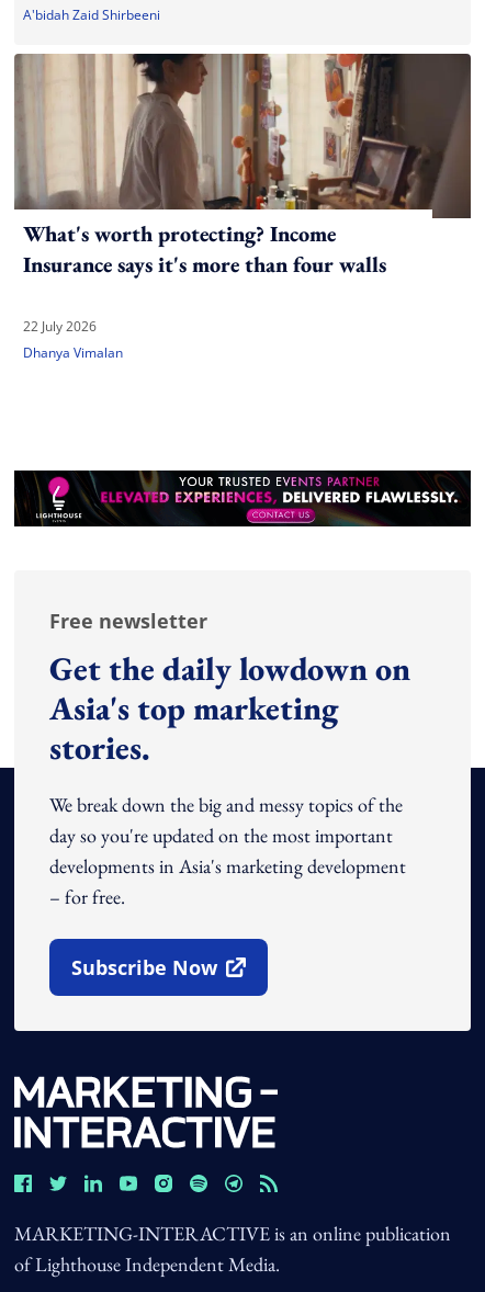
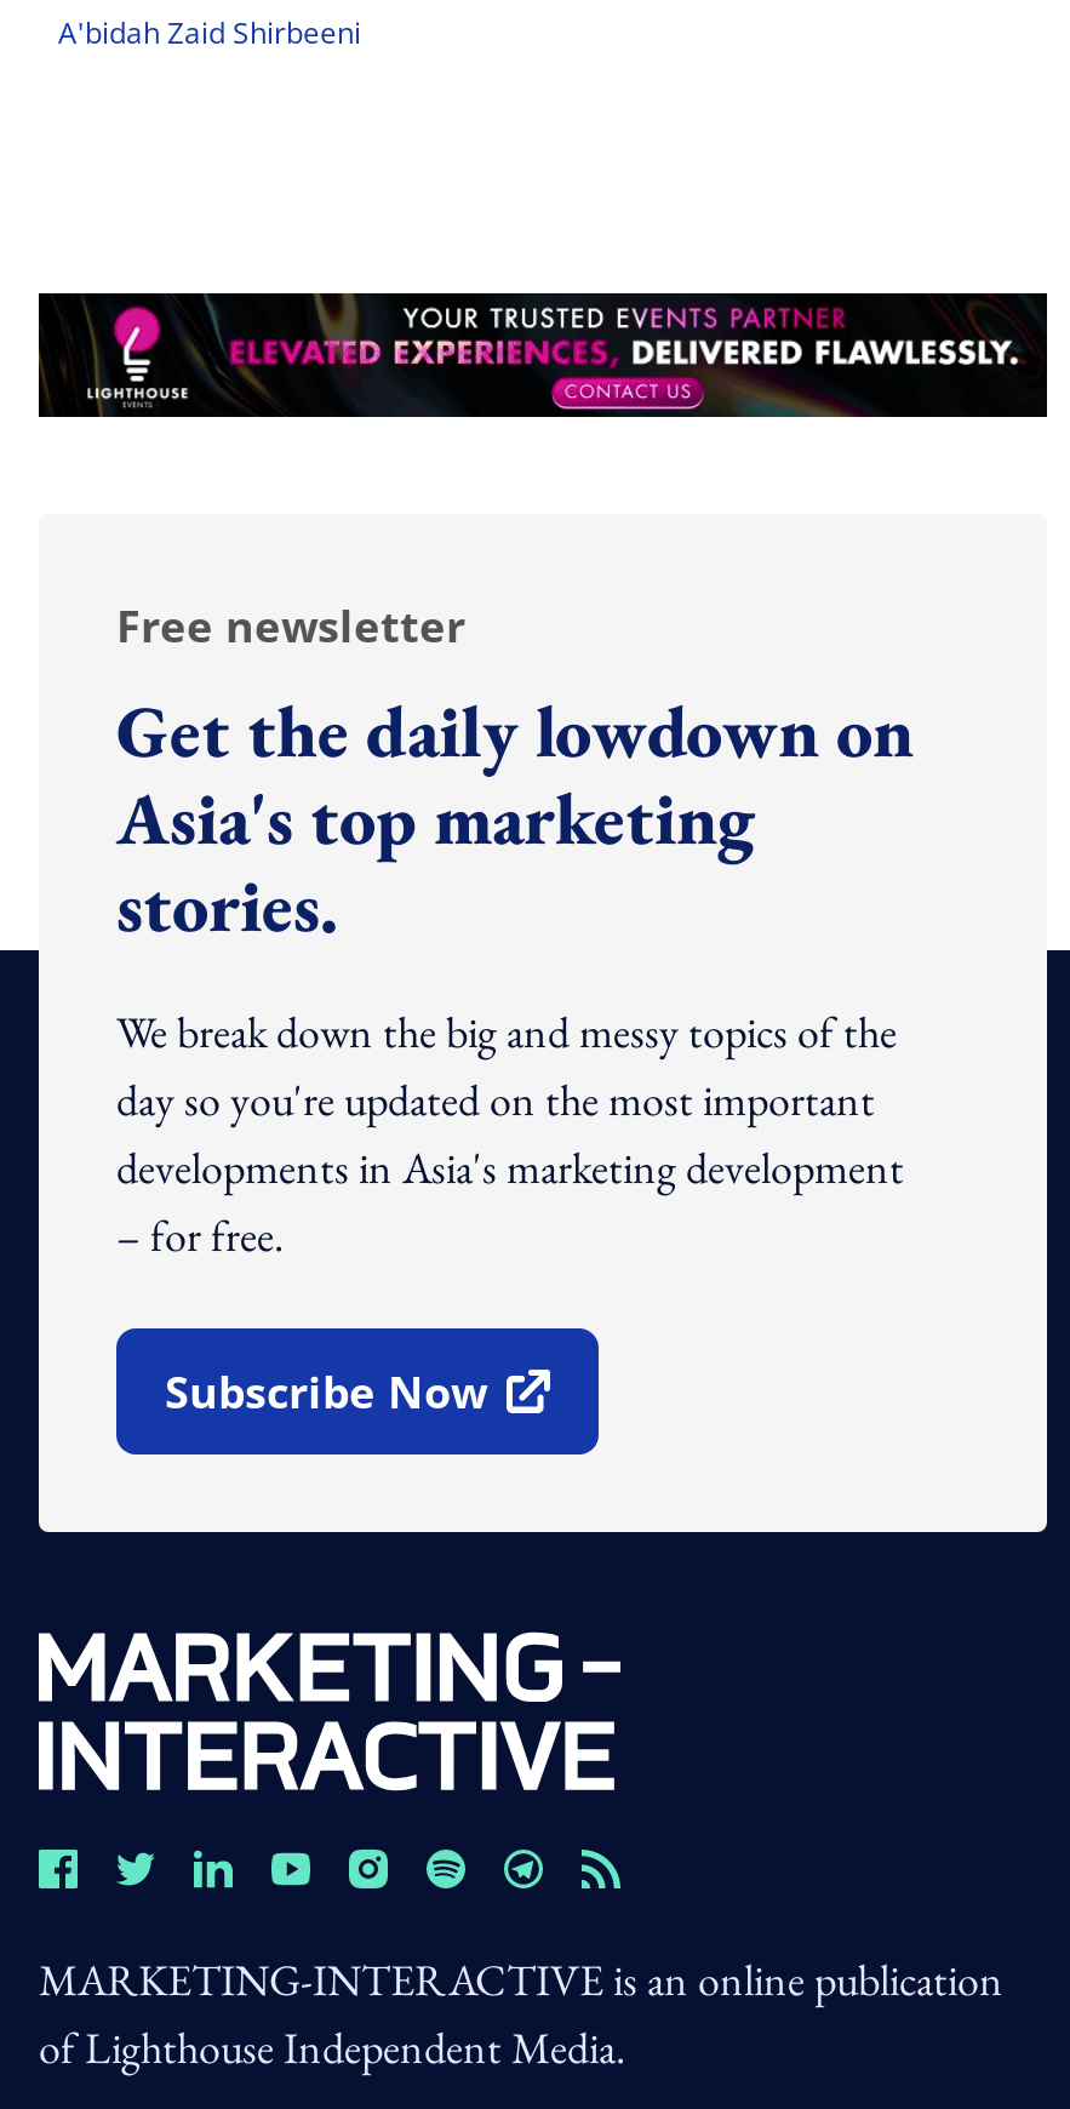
- [image]
- What's worth protecting? Income
- Insurance says it's more than four walls
- 22 July 2026
- Dhanya Vimalan
